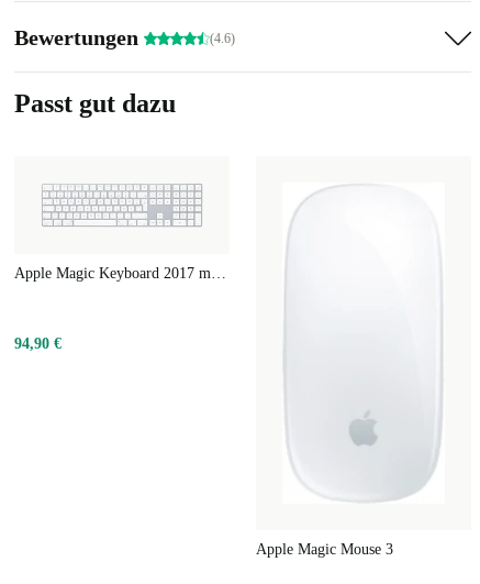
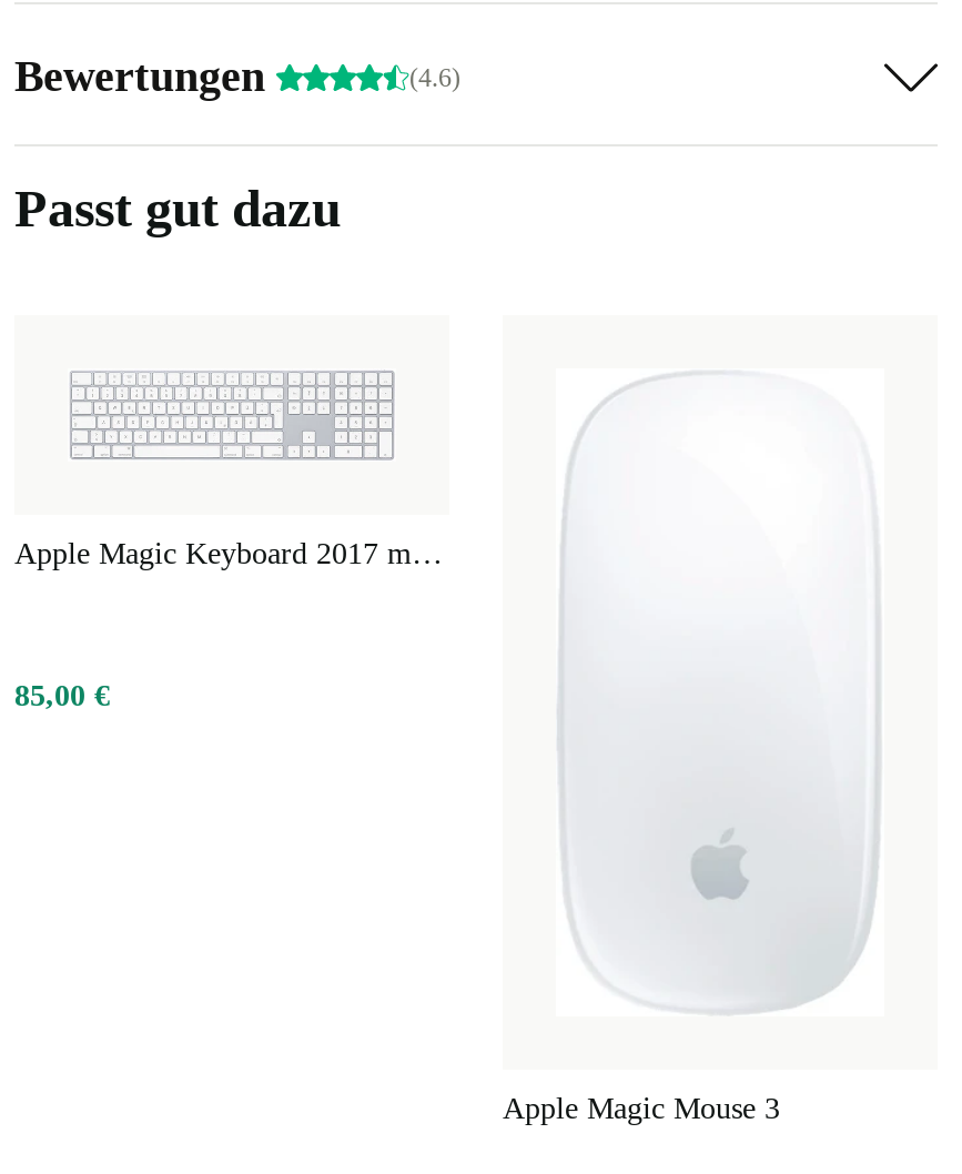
- 94,90 €
+ 85,00 €
